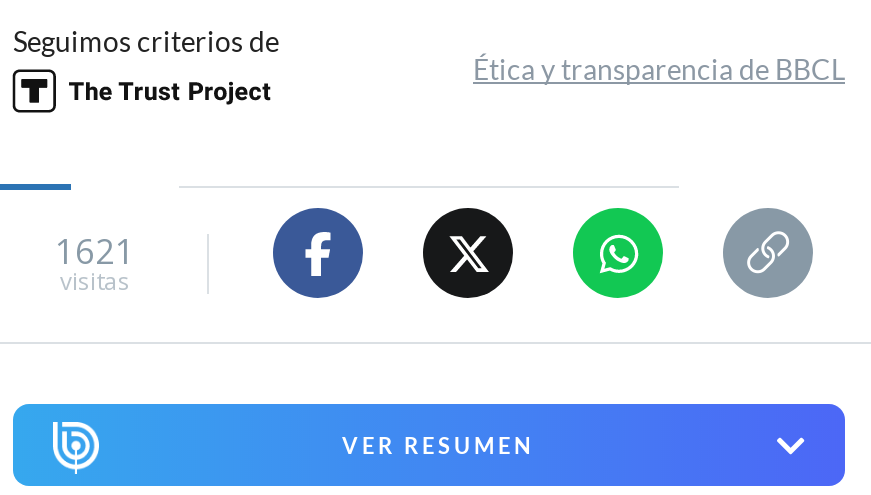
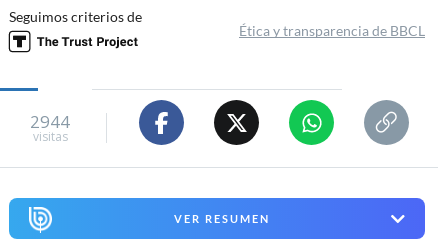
- 1621
+ 2944
